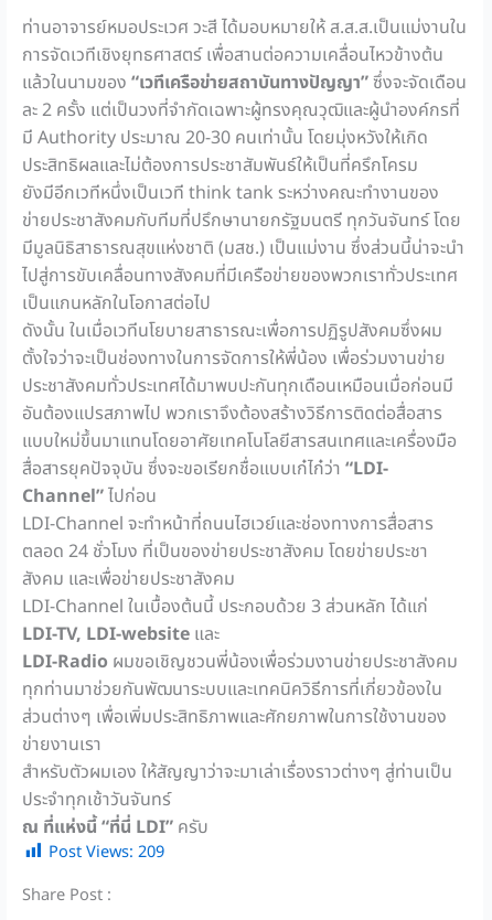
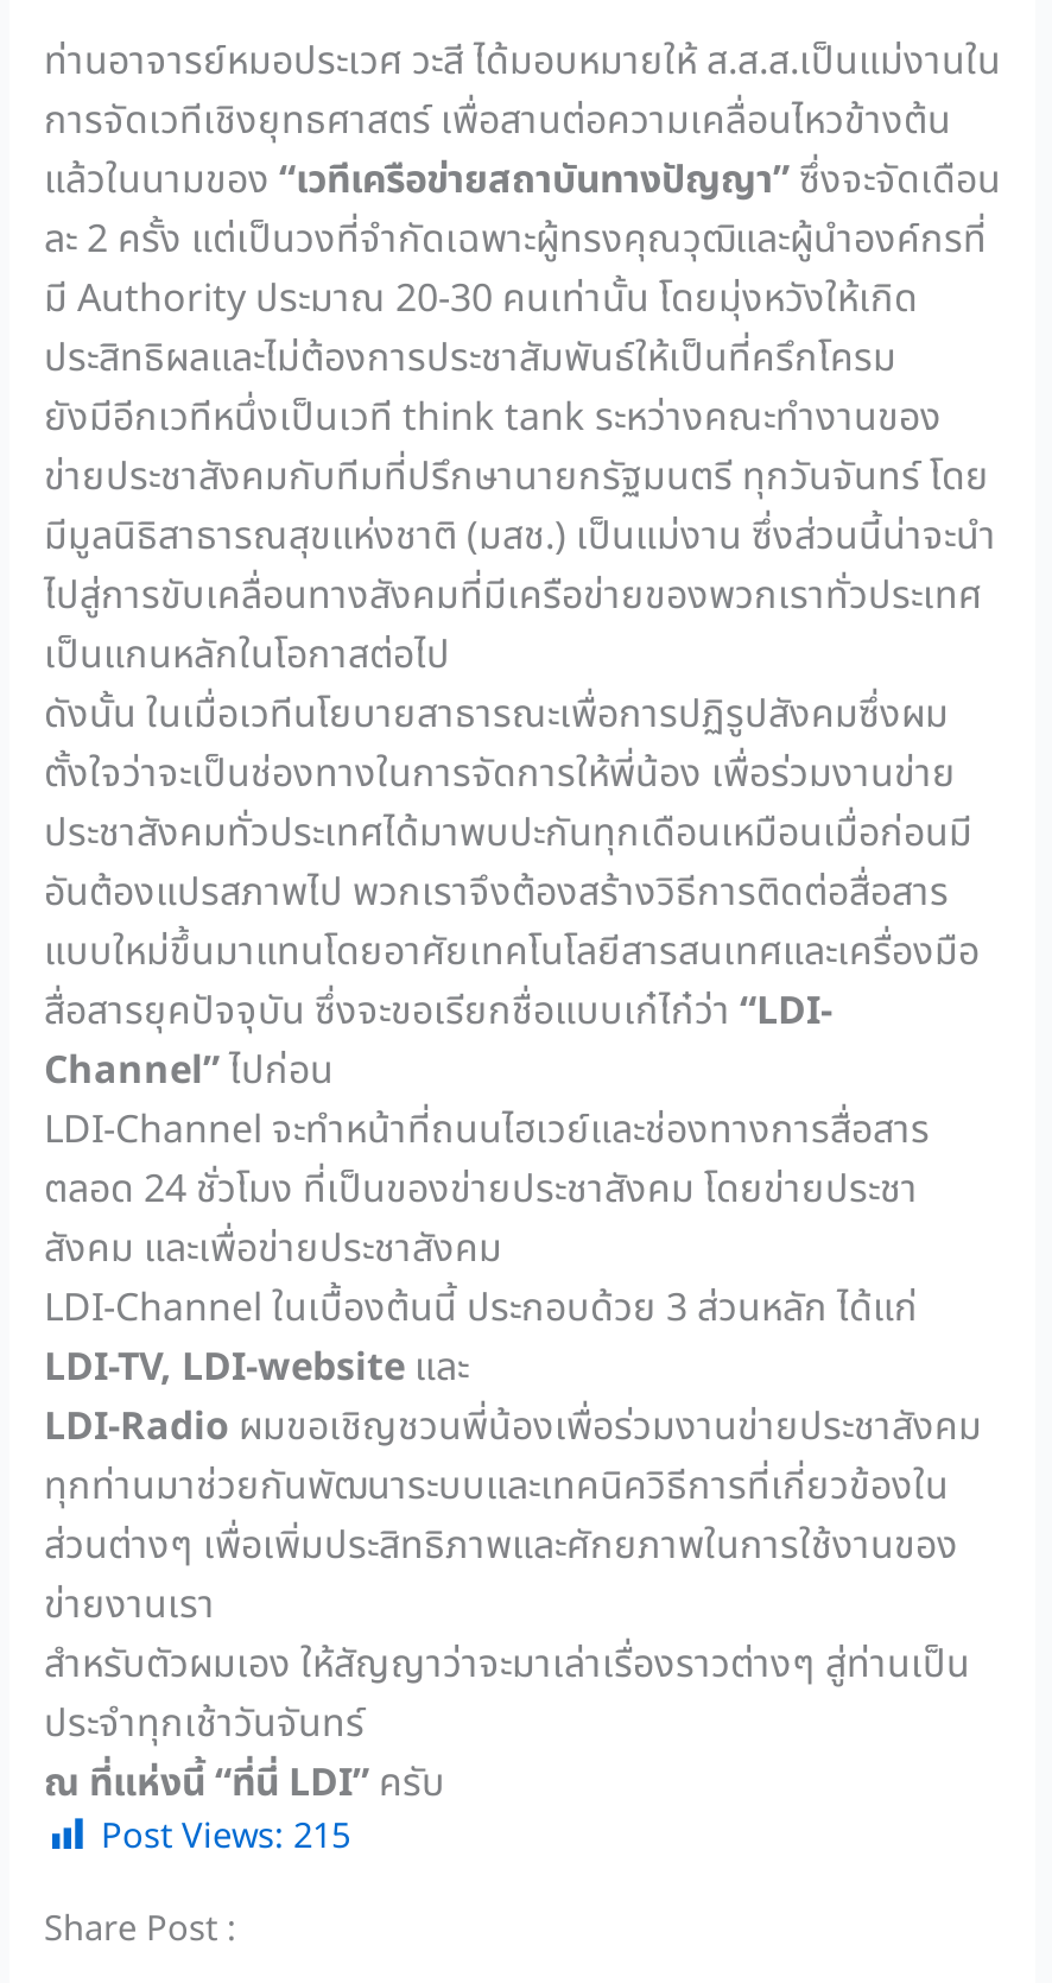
- Post Views: 209
+ Post Views: 215
